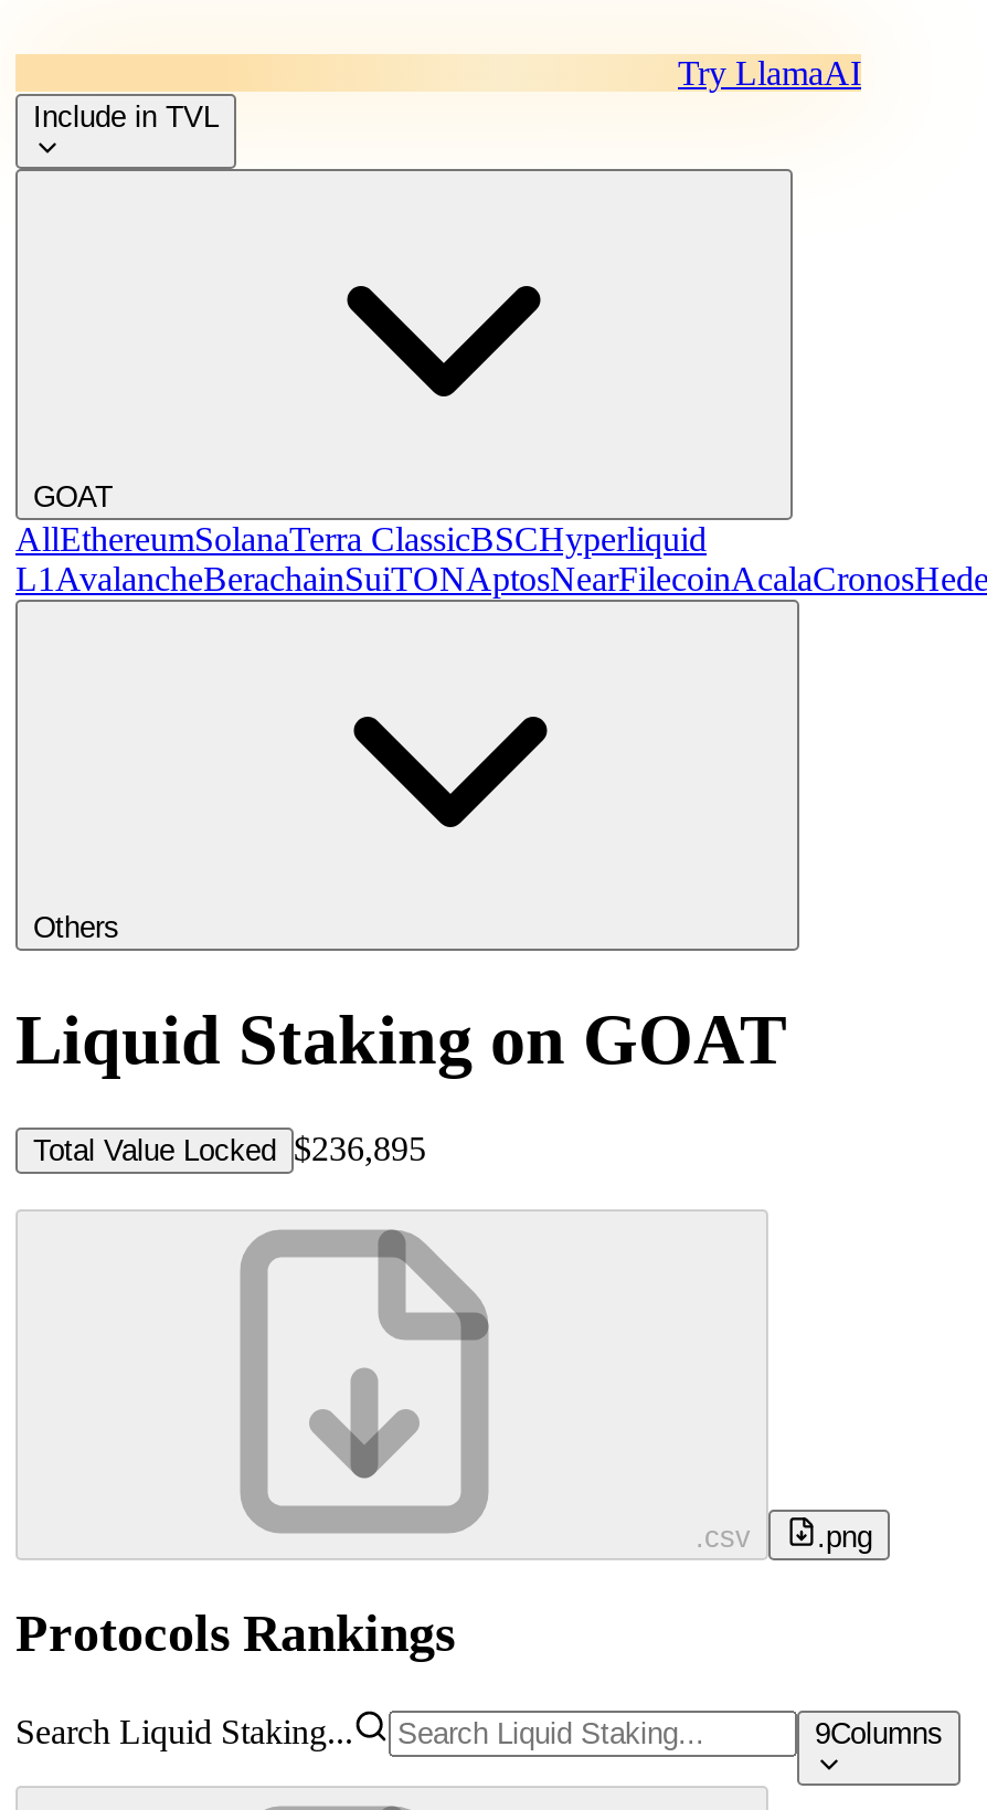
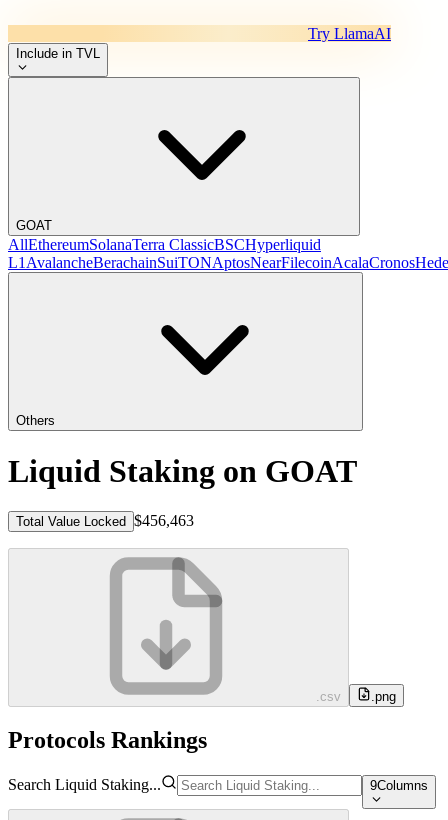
- Total Value Locked $236,895
+ Total Value Locked $456,463
